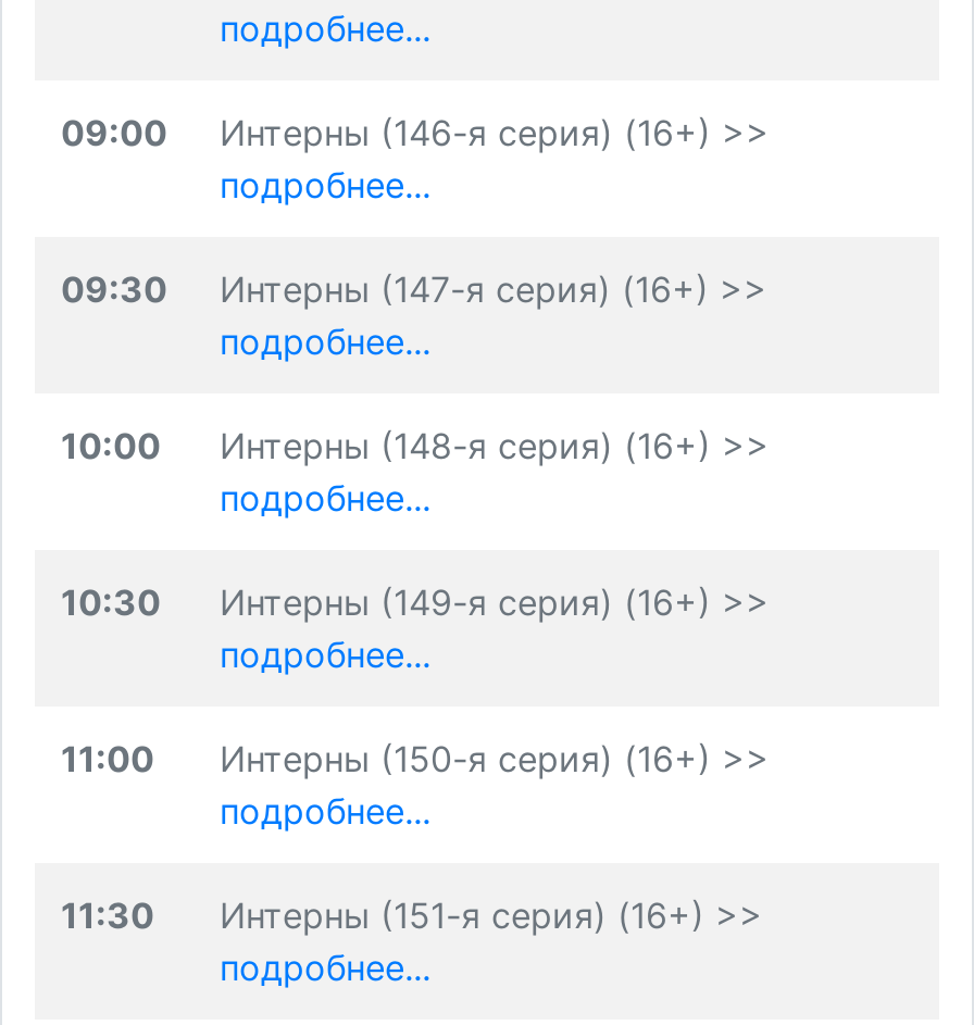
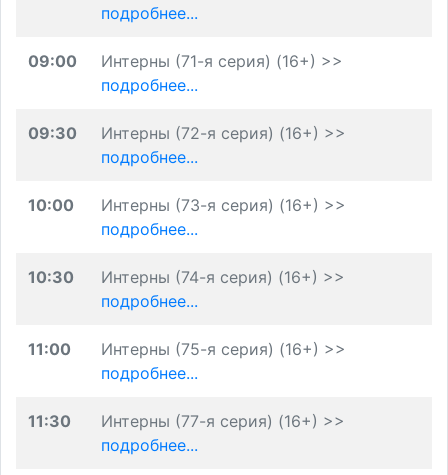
- Интерны (146-я серия) (16+) >>
+ Интерны (71-я серия) (16+) >>

- Интерны (147-я серия) (16+) >>
+ Интерны (72-я серия) (16+) >>

- Интерны (148-я серия) (16+) >>
+ Интерны (73-я серия) (16+) >>

- Интерны (149-я серия) (16+) >>
+ Интерны (74-я серия) (16+) >>

- Интерны (150-я серия) (16+) >>
+ Интерны (75-я серия) (16+) >>

- Интерны (151-я серия) (16+) >>
+ Интерны (77-я серия) (16+) >>
